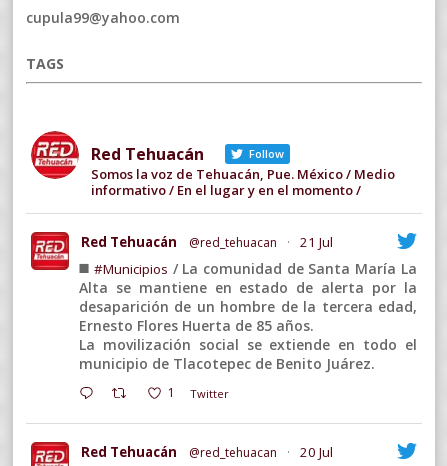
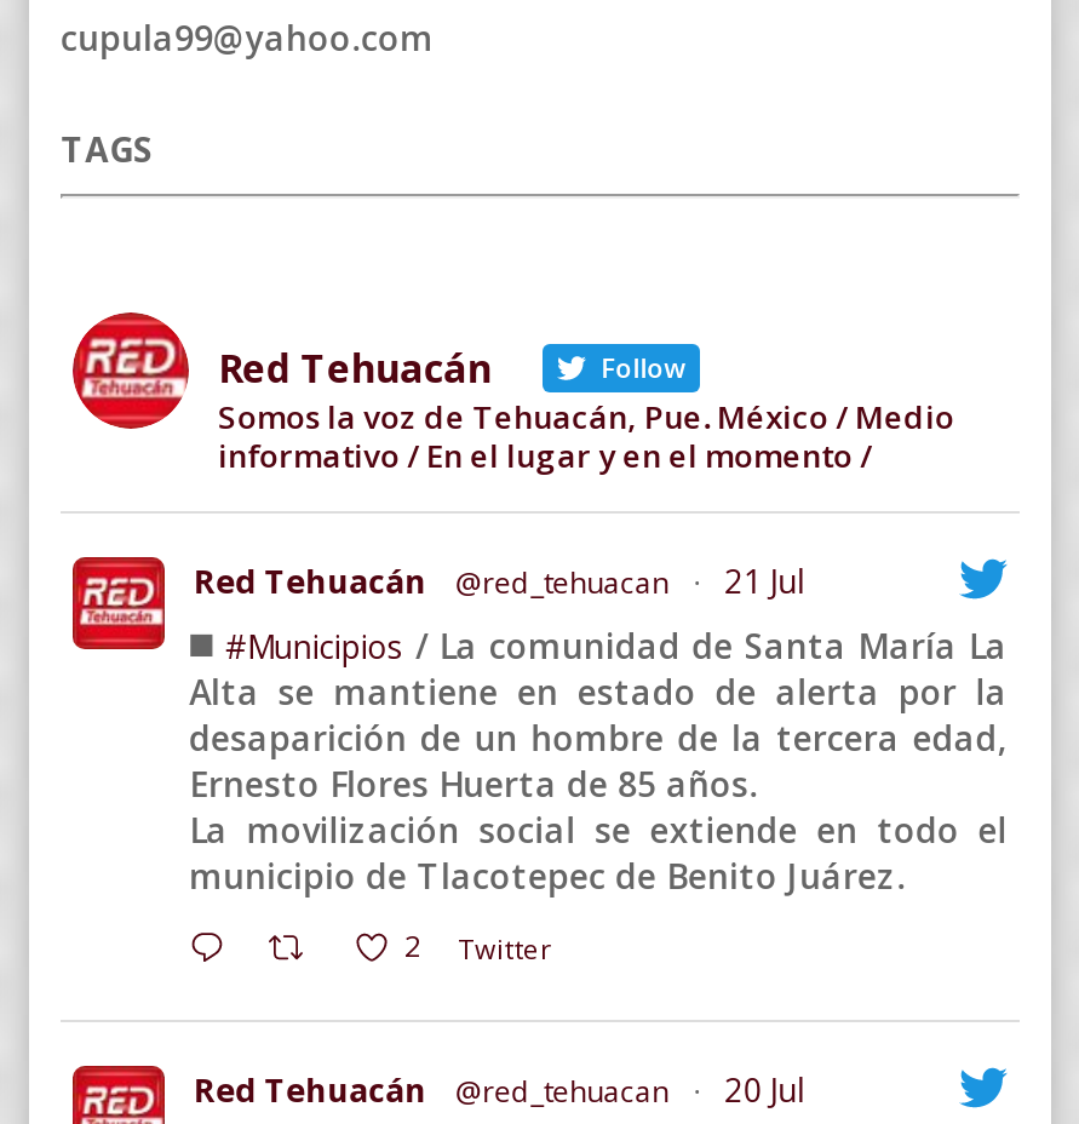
- 1 Twitter
+ 2 Twitter
